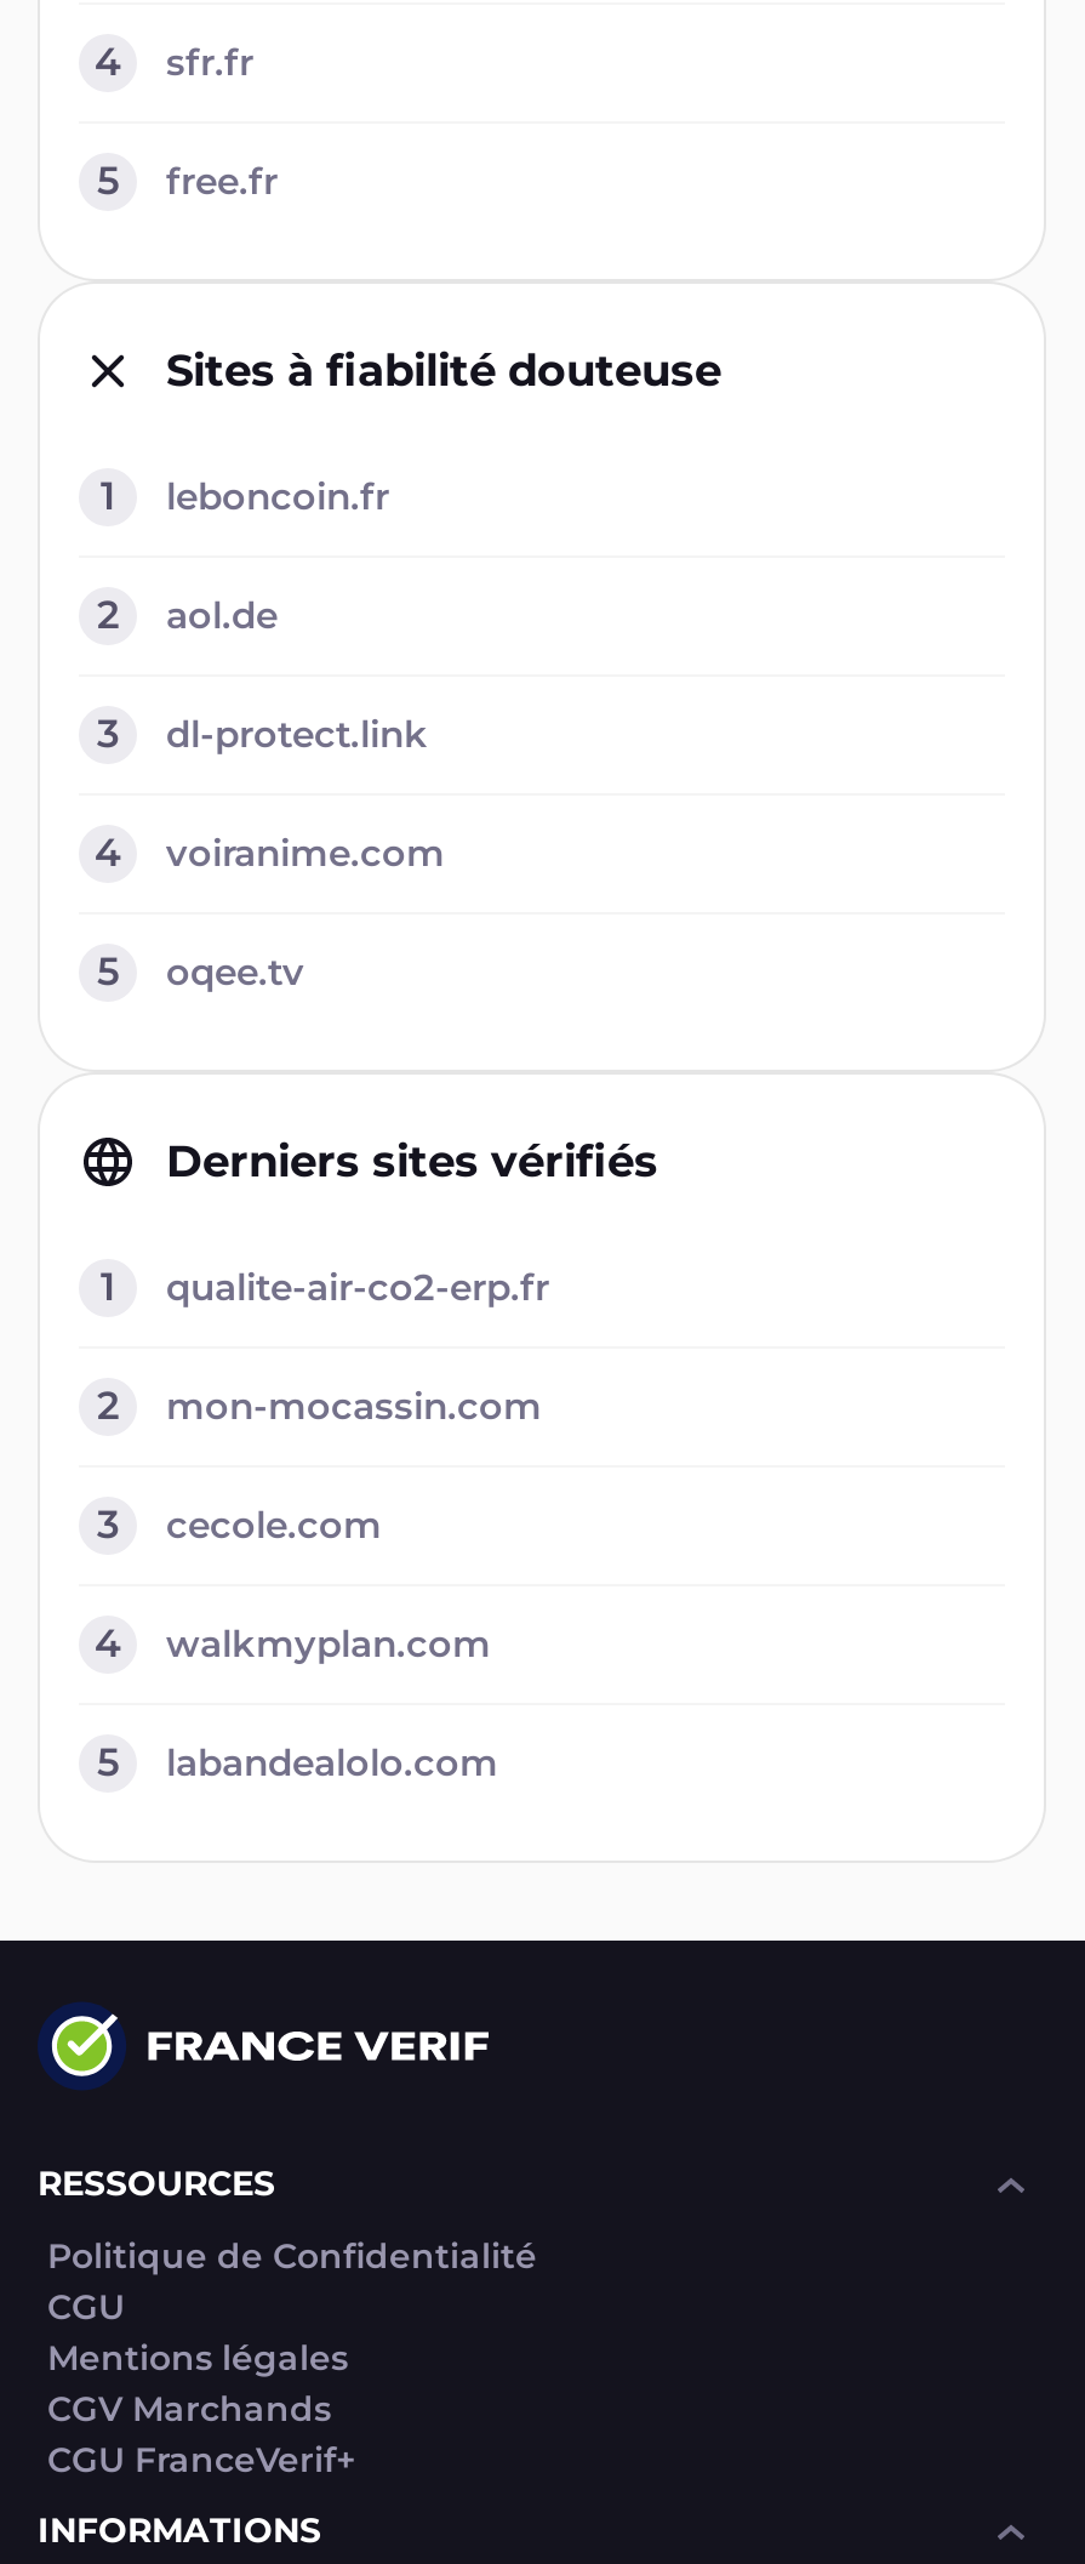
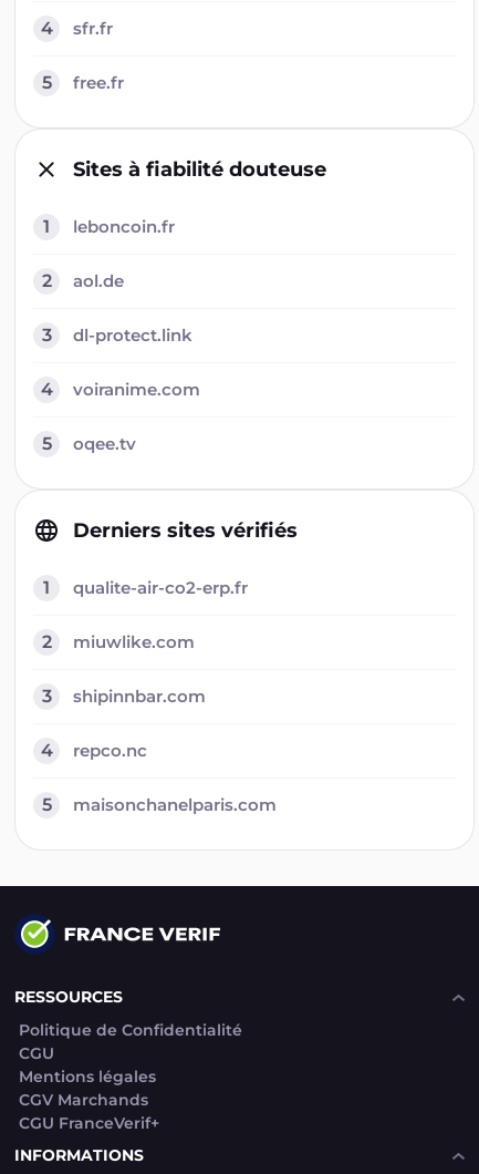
- mon-mocassin.com
+ miuwlike.com

- cecole.com
+ shipinnbar.com

- walkmyplan.com
+ repco.nc

- labandealolo.com
+ maisonchanelparis.com
